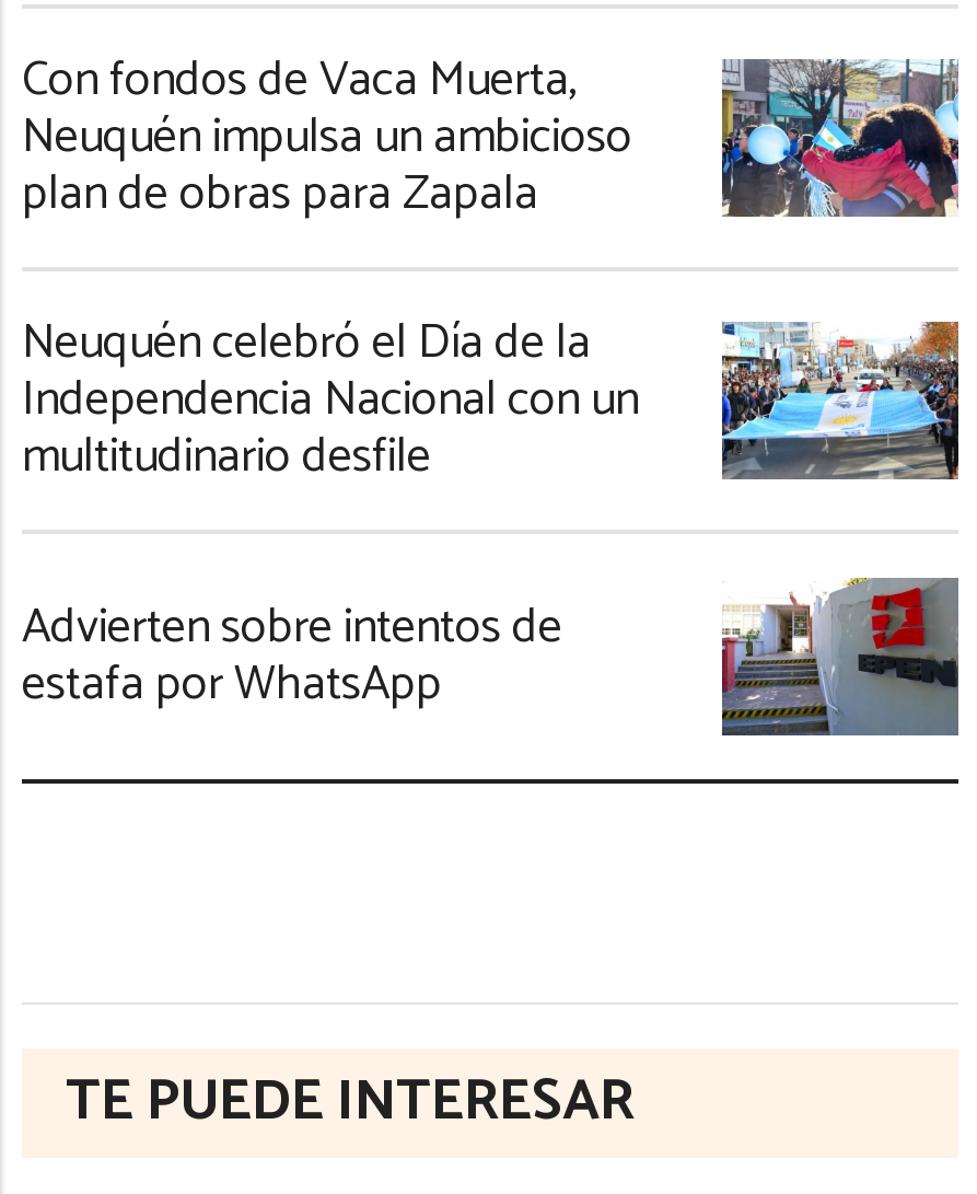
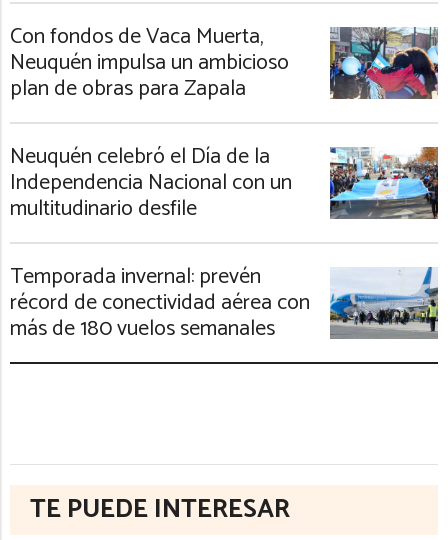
- [image]
+ [image]

- Advierten sobre intentos de
- estafa por WhatsApp
+ Temporada invernal: prevén
+ récord de conectividad aérea con
+ más de 180 vuelos semanales
